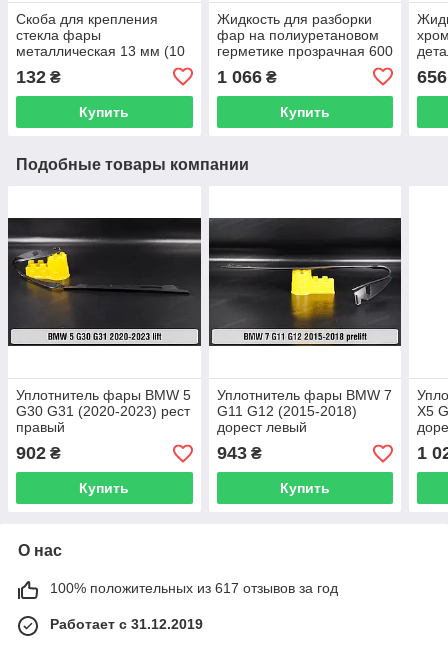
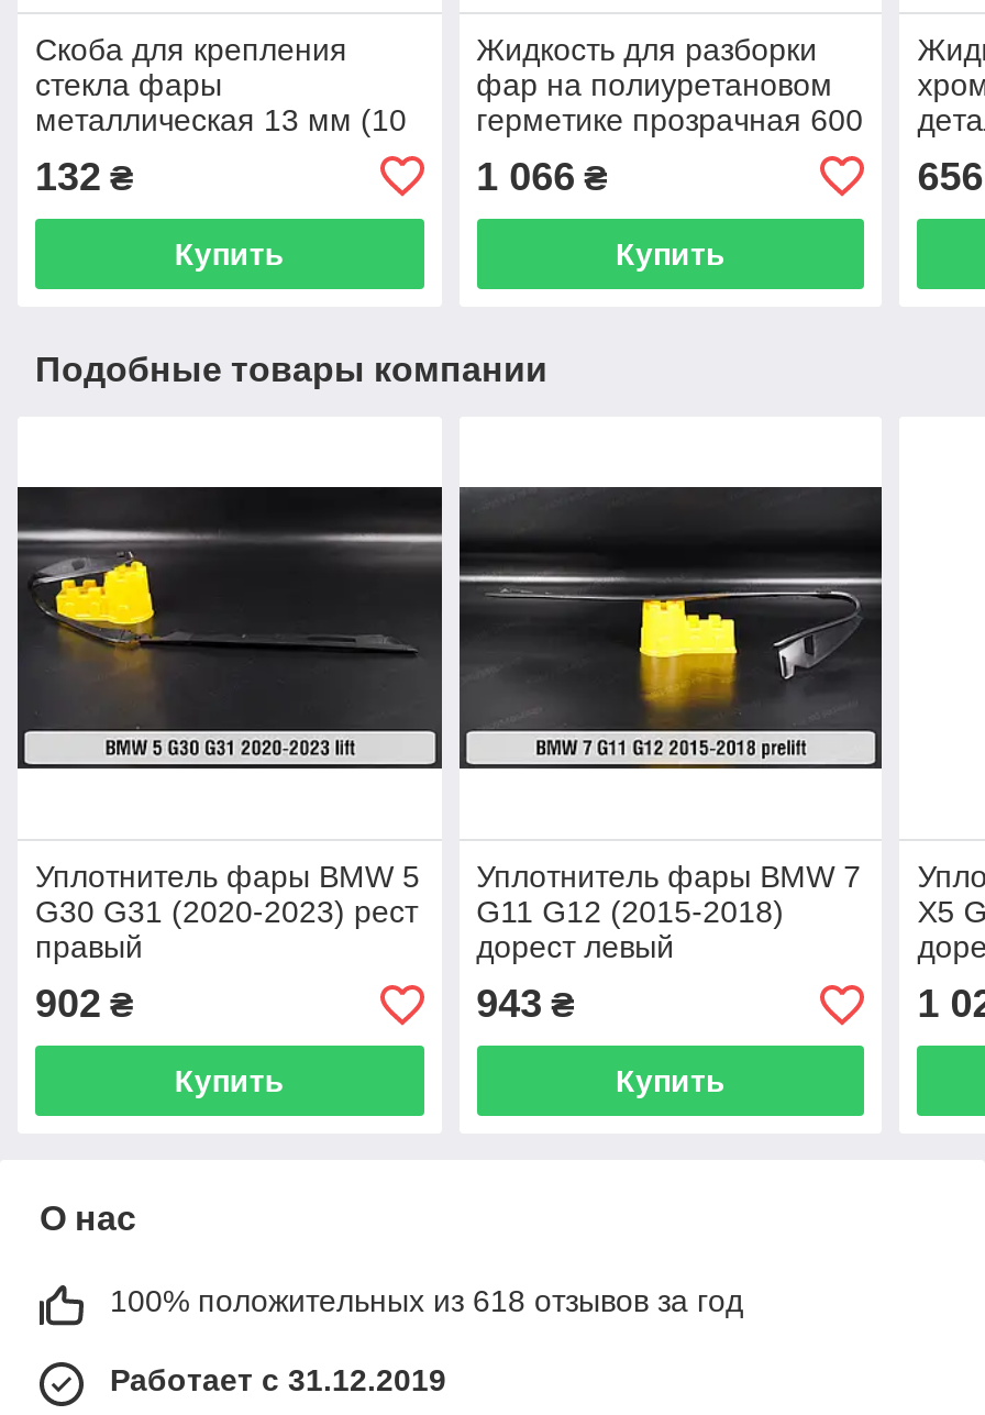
- 100% положительных из 617 отзывов за год
+ 100% положительных из 618 отзывов за год
